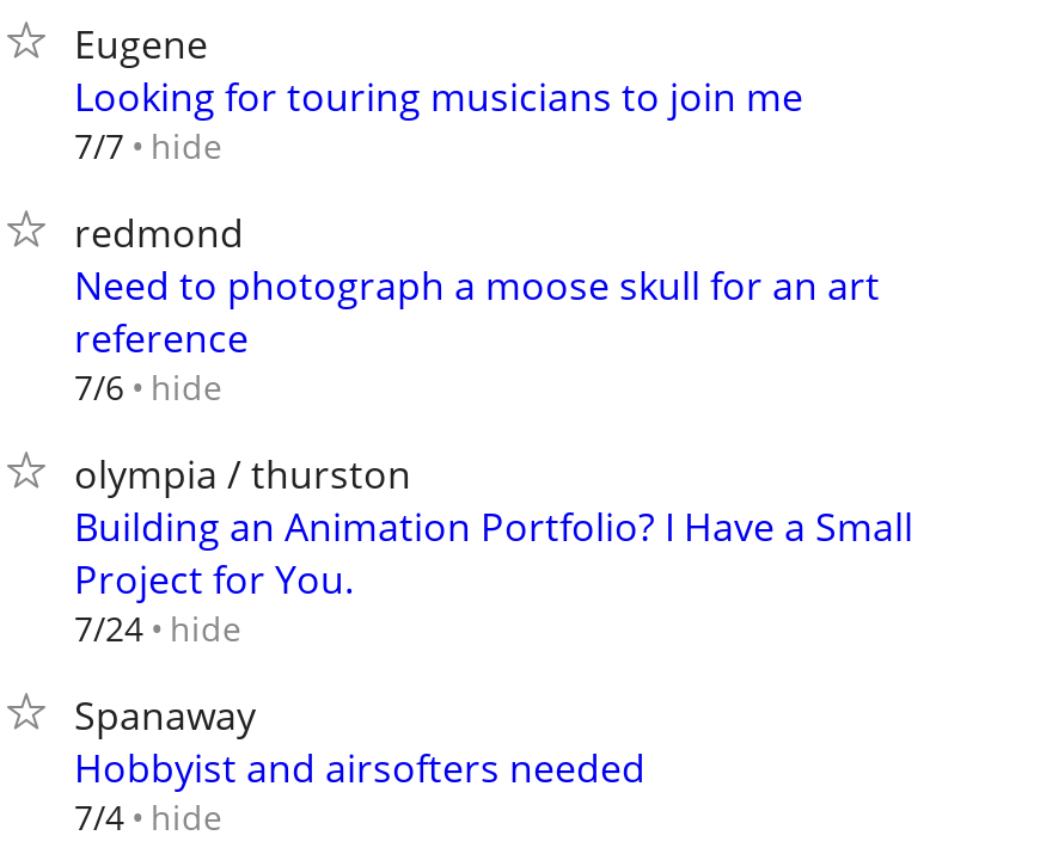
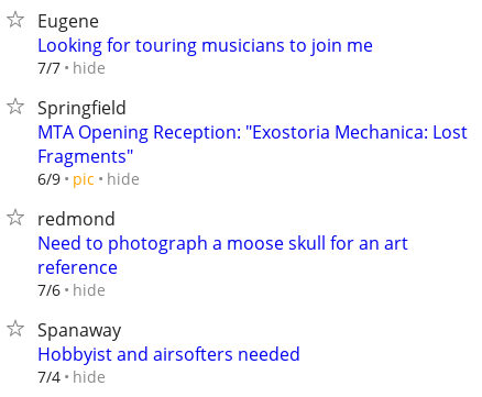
+ Springfield
+ MTA Opening Reception: "Exostoria Mechanica: Lost
+ Fragments"
+ 6/9 pic hide

moved down: redmond | Need to photograph a moose skull for an art | reference | 7/6 hide

- olympia / thurston
- Building an Animation Portfolio? I Have a Small
- Project for You.
- 7/24 hide
